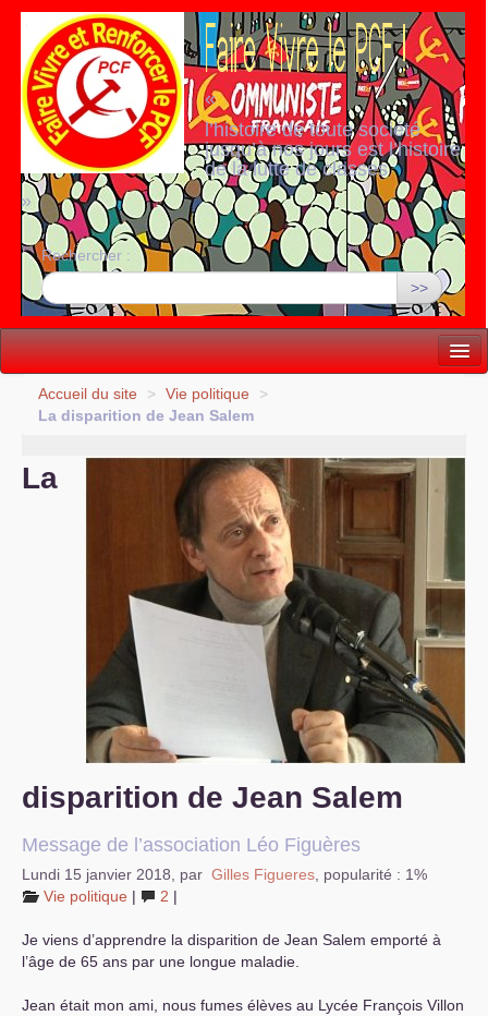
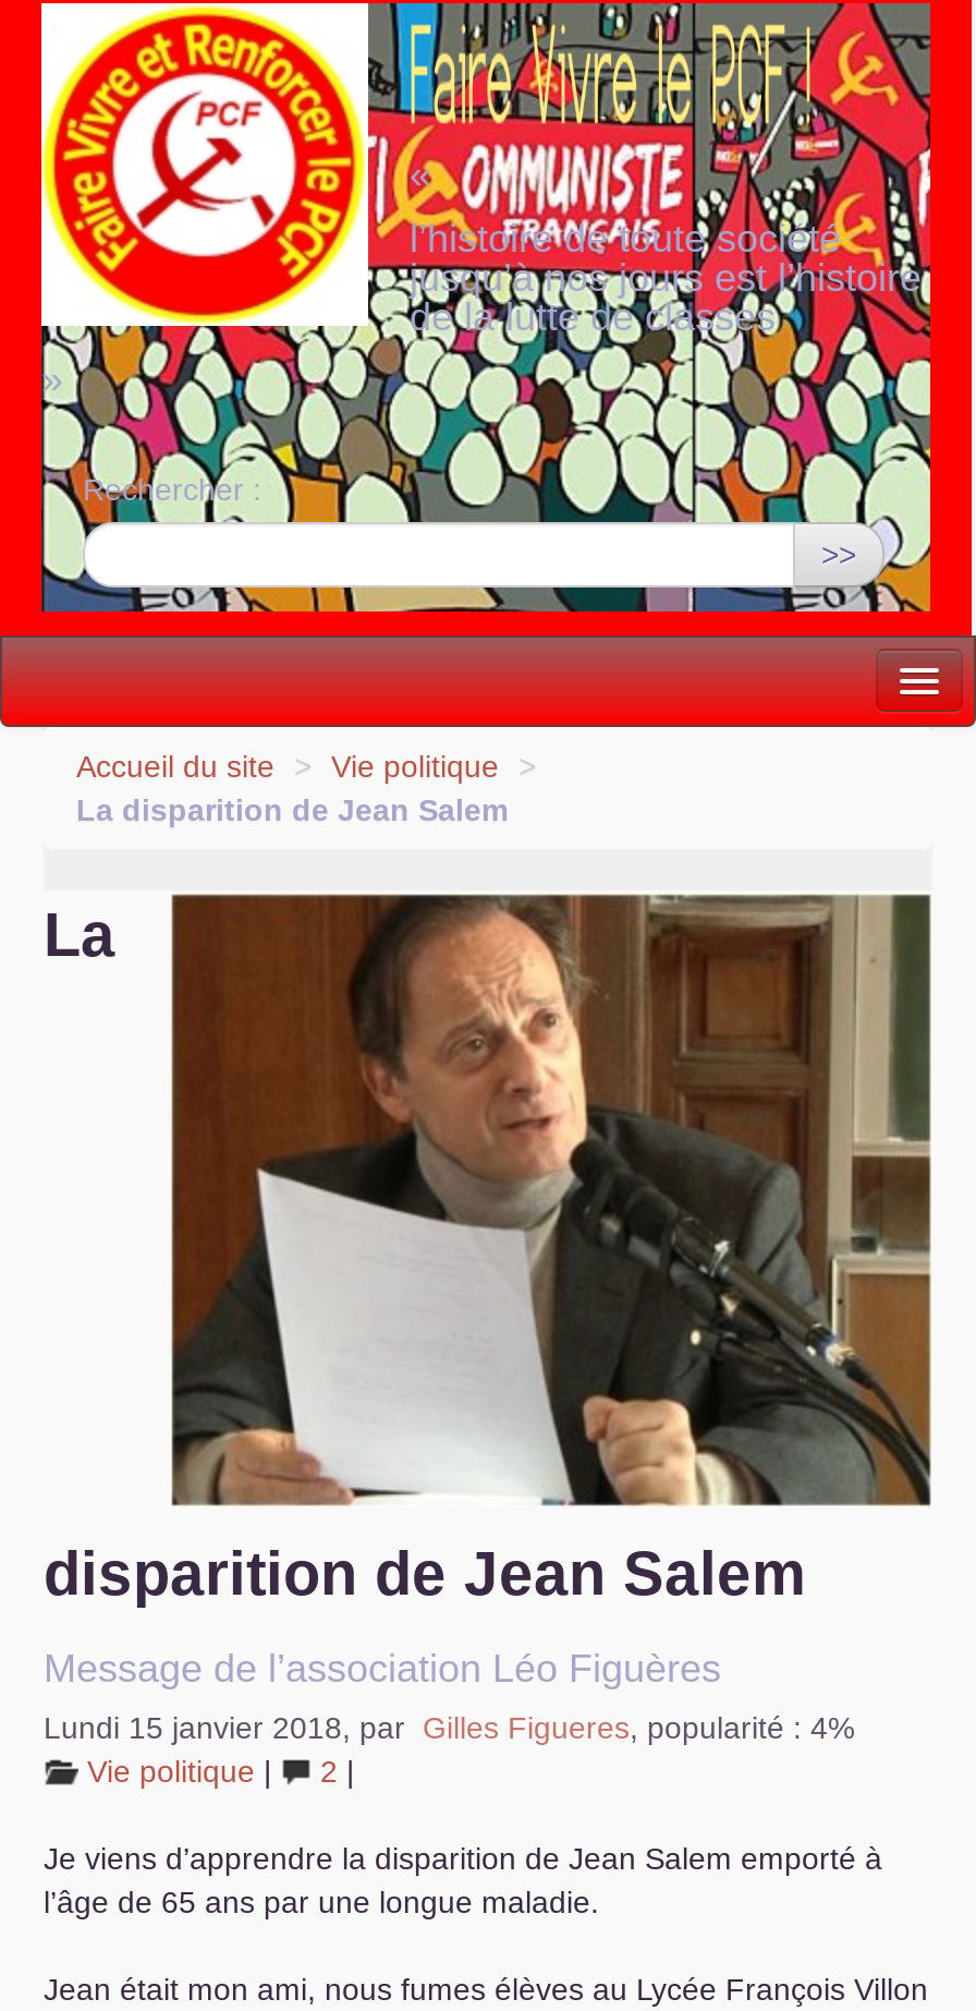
- Lundi 15 janvier 2018, par Gilles Figueres, popularité : 1%
+ Lundi 15 janvier 2018, par Gilles Figueres, popularité : 4%
